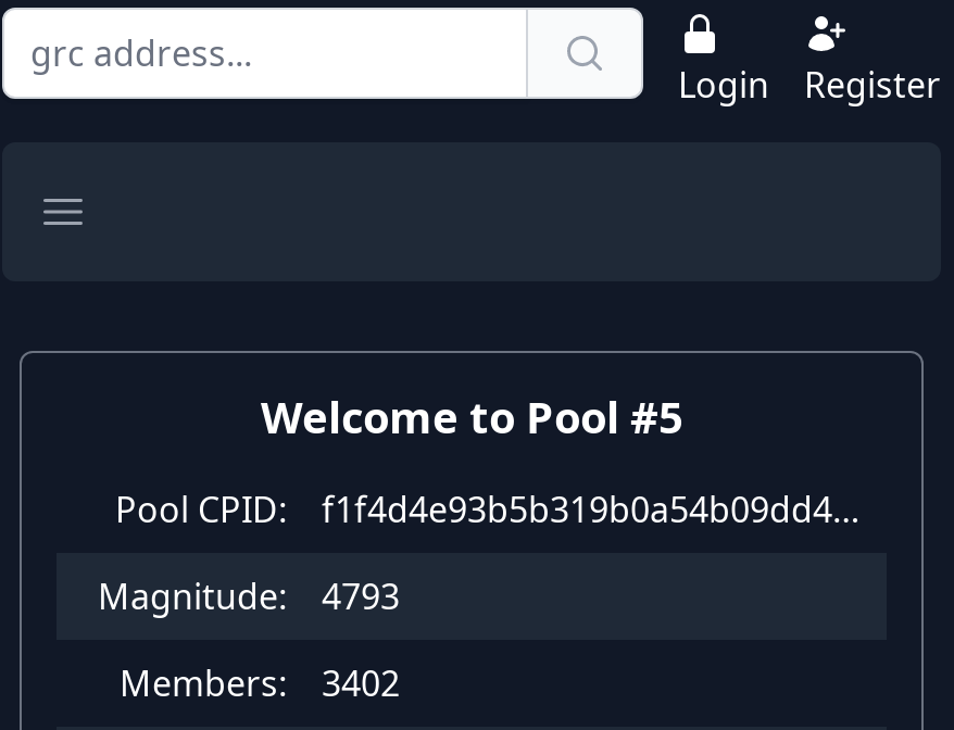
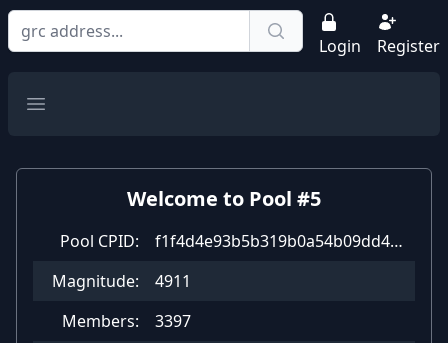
- Magnitude: 4793
+ Magnitude: 4911

- Members: 3402
+ Members: 3397
